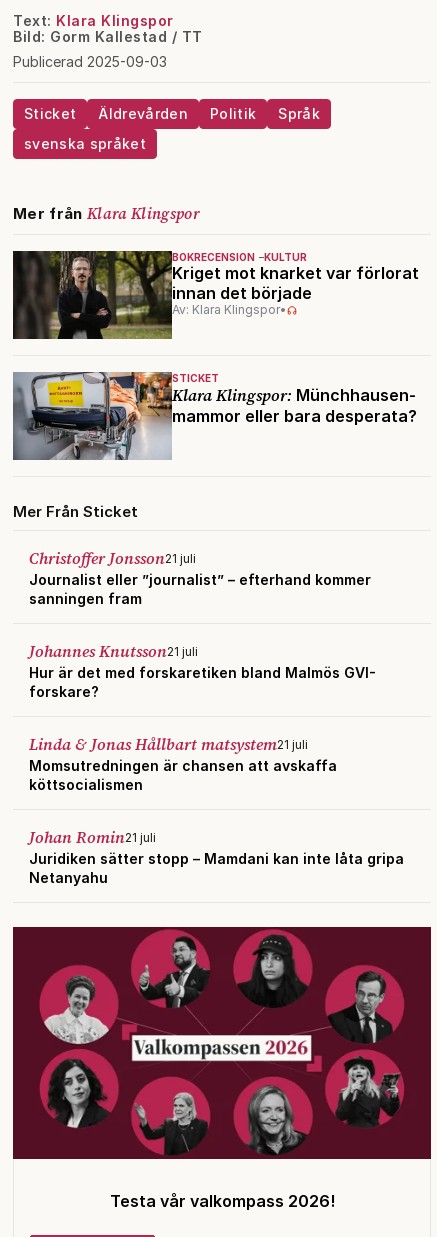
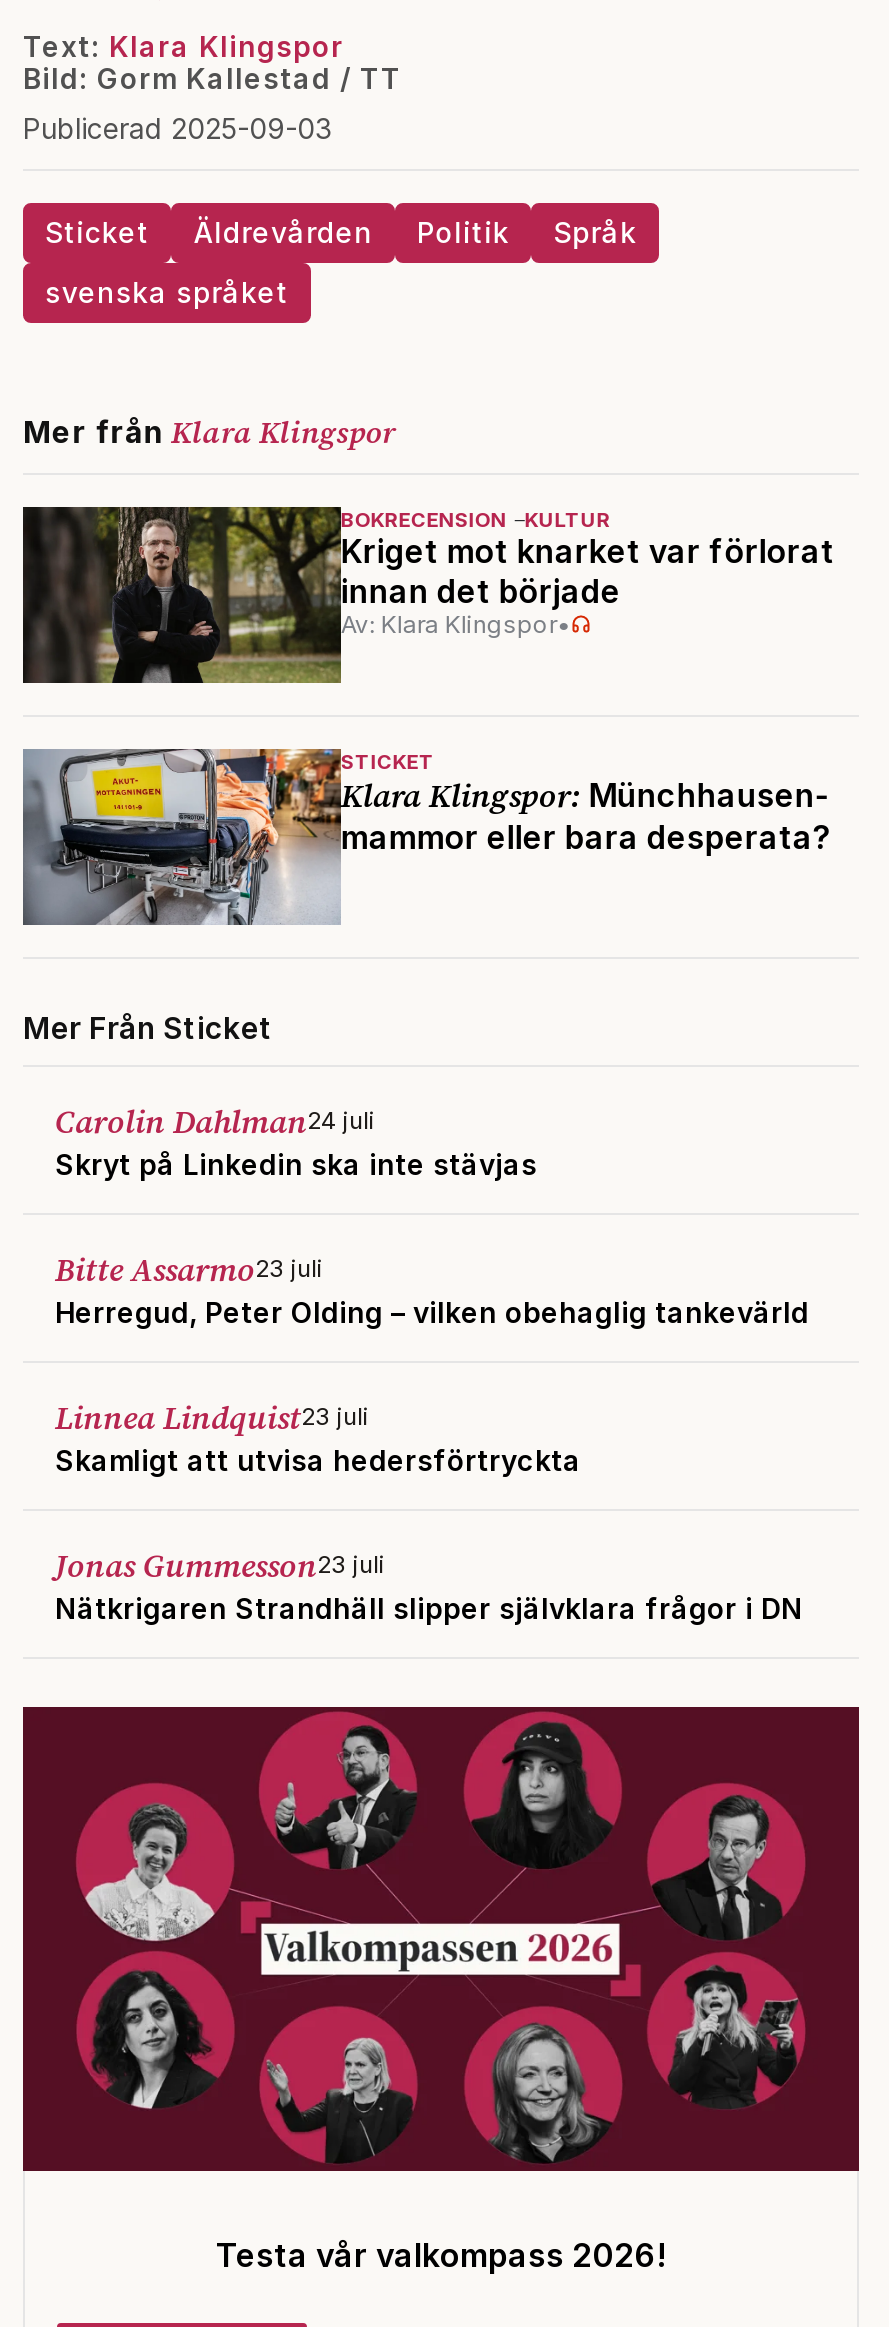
- Christoffer Jonsson21 juli
- Journalist eller ”journalist” – efterhand kommer
- sanningen fram
+ Carolin Dahlman24 juli
+ Skryt på Linkedin ska inte stävjas

- Johannes Knutsson21 juli
- Hur är det med forskaretiken bland Malmös GVI-
- forskare?
+ Bitte Assarmo23 juli
+ Herregud, Peter Olding – vilken obehaglig tankevärld

- Linda & Jonas Hållbart matsystem21 juli
- Momsutredningen är chansen att avskaffa
- köttsocialismen
+ Linnea Lindquist23 juli
+ Skamligt att utvisa hedersförtryckta

- Johan Romin21 juli
- Juridiken sätter stopp – Mamdani kan inte låta gripa
- Netanyahu
+ Jonas Gummesson23 juli
+ Nätkrigaren Strandhäll slipper självklara frågor i DN
